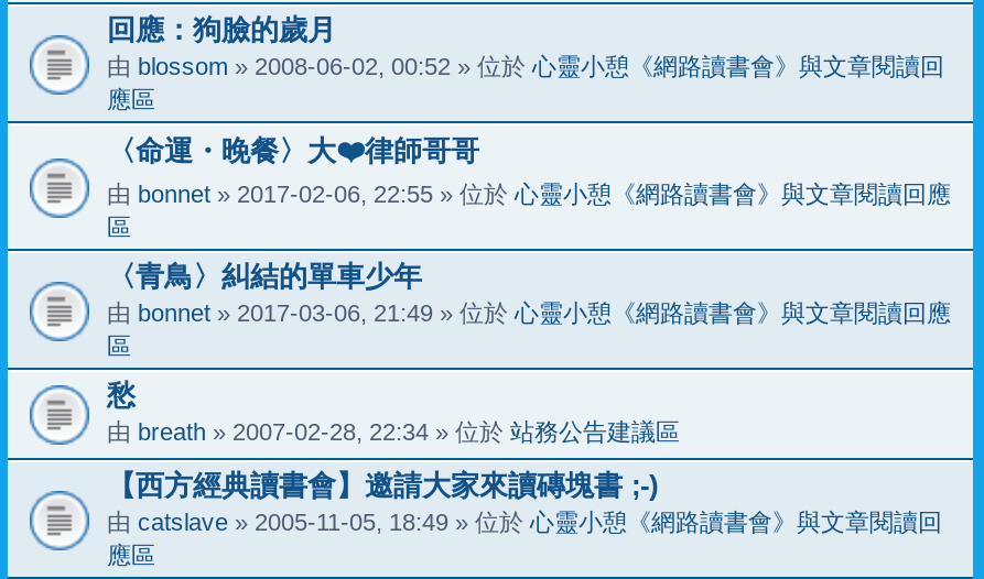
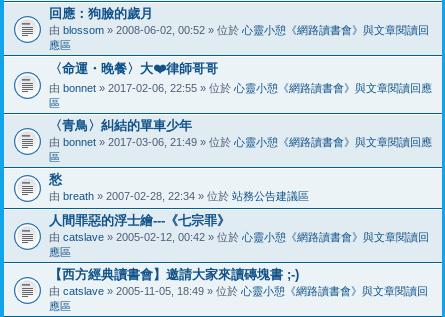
+ 人間罪惡的浮士繪---《七宗罪》
+ 由catslave» 2005-02-12, 00:42 » 位於心靈小憩《網路讀書會》與文章閱讀回
+ 應區
